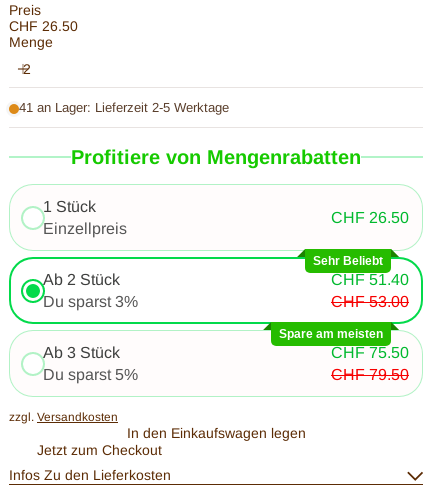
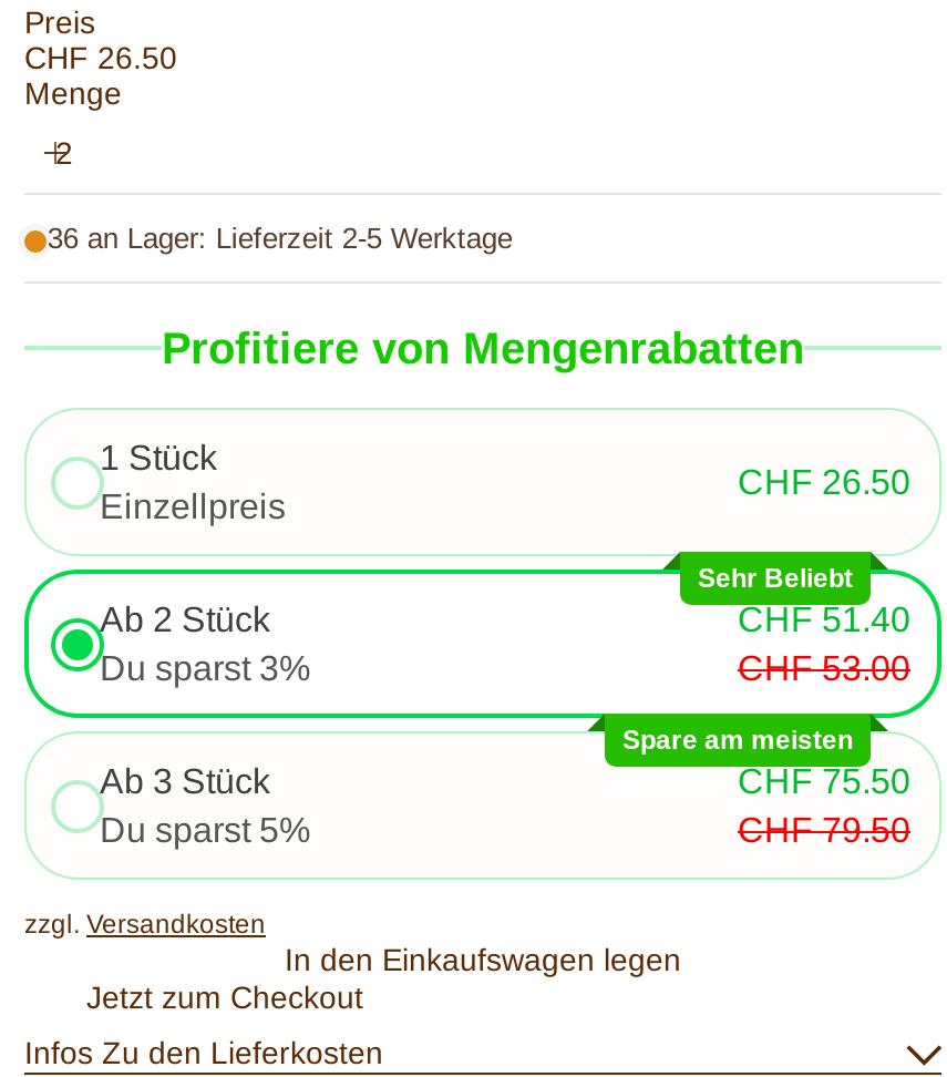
- 41 an Lager: Lieferzeit 2-5 Werktage
+ 36 an Lager: Lieferzeit 2-5 Werktage
